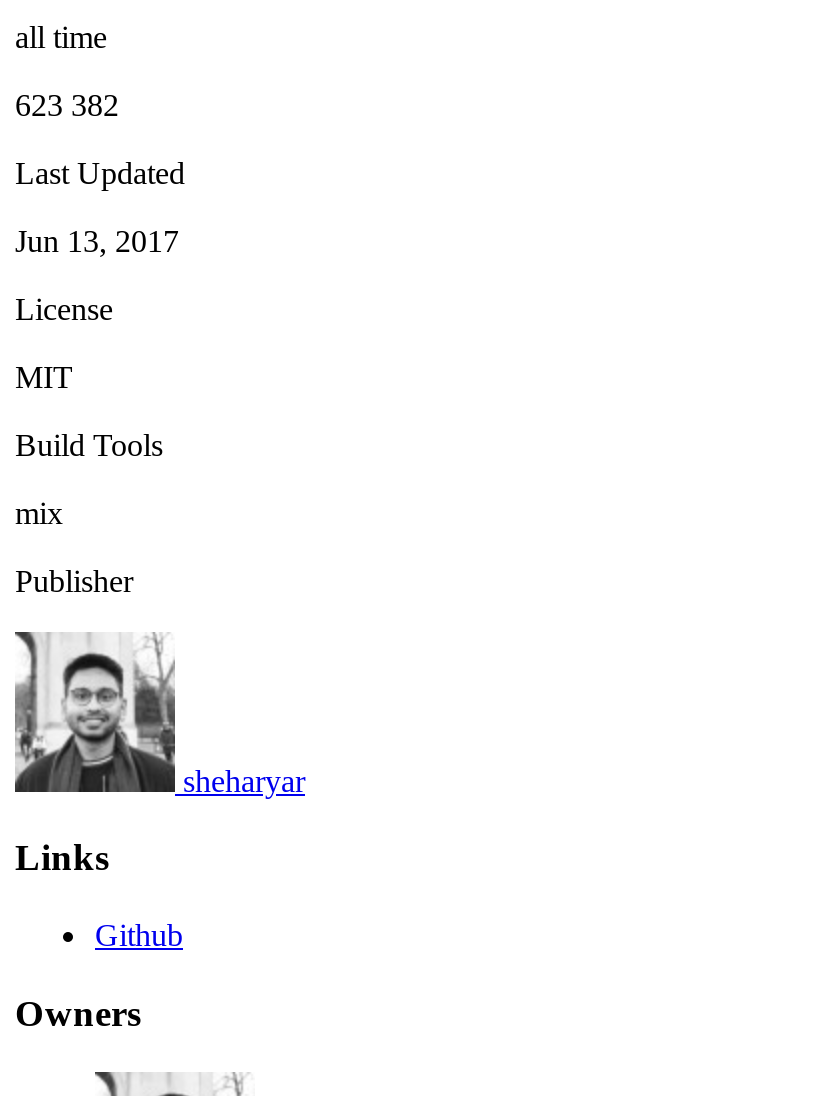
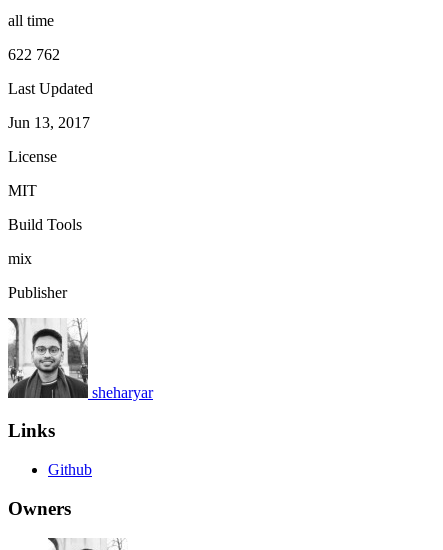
- 623 382
+ 622 762
